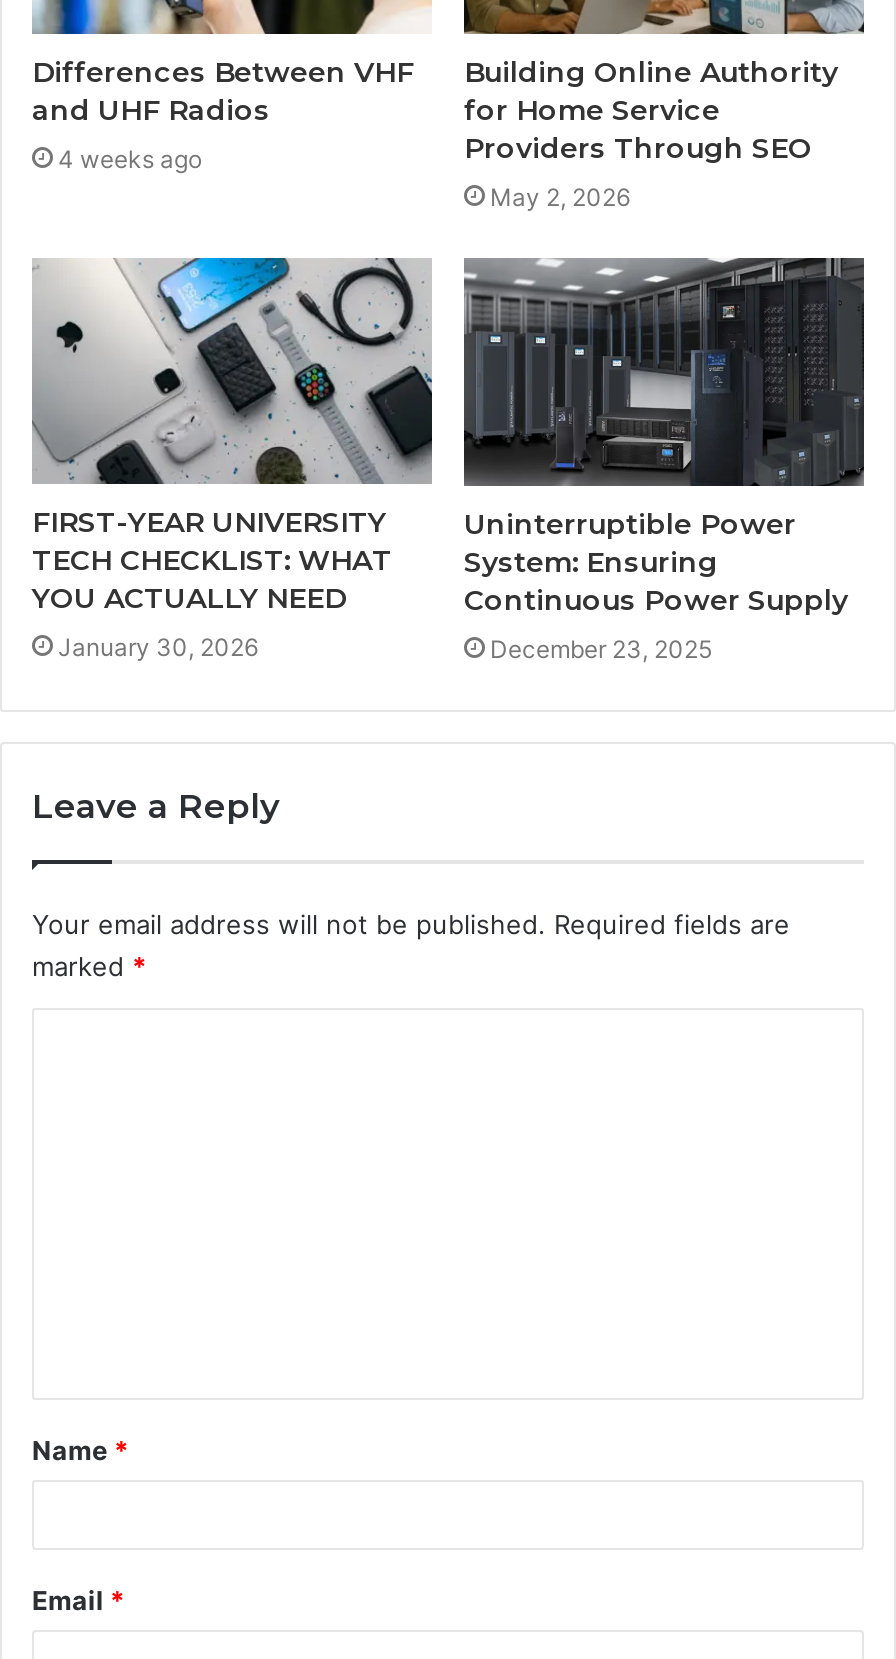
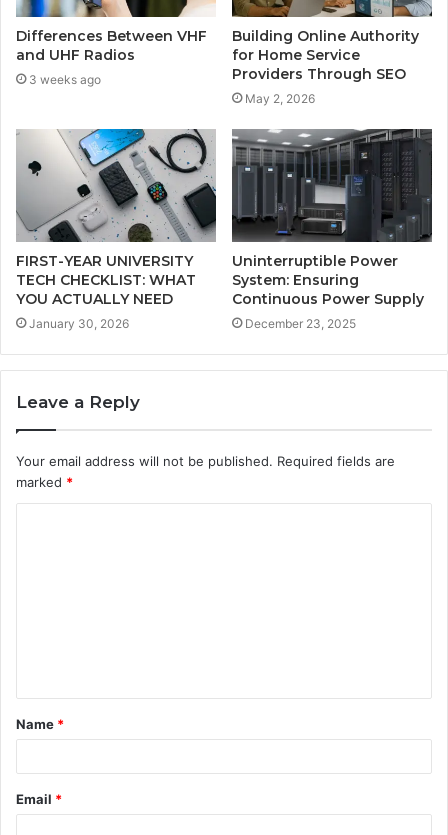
- 4 weeks ago
+ 3 weeks ago
